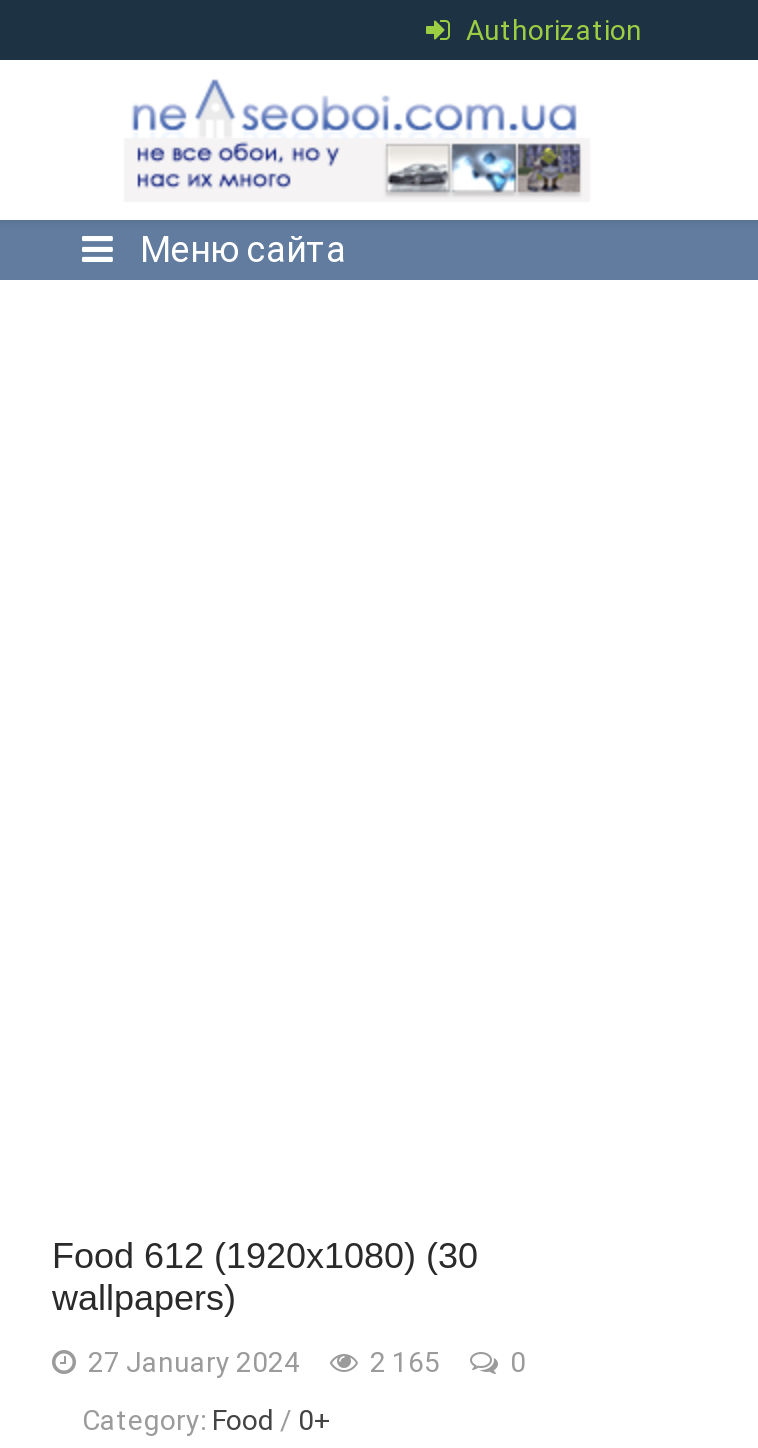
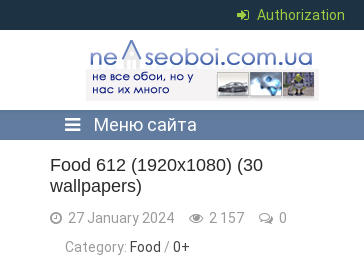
- 27 January 2024 2 165 0
+ 27 January 2024 2 157 0
